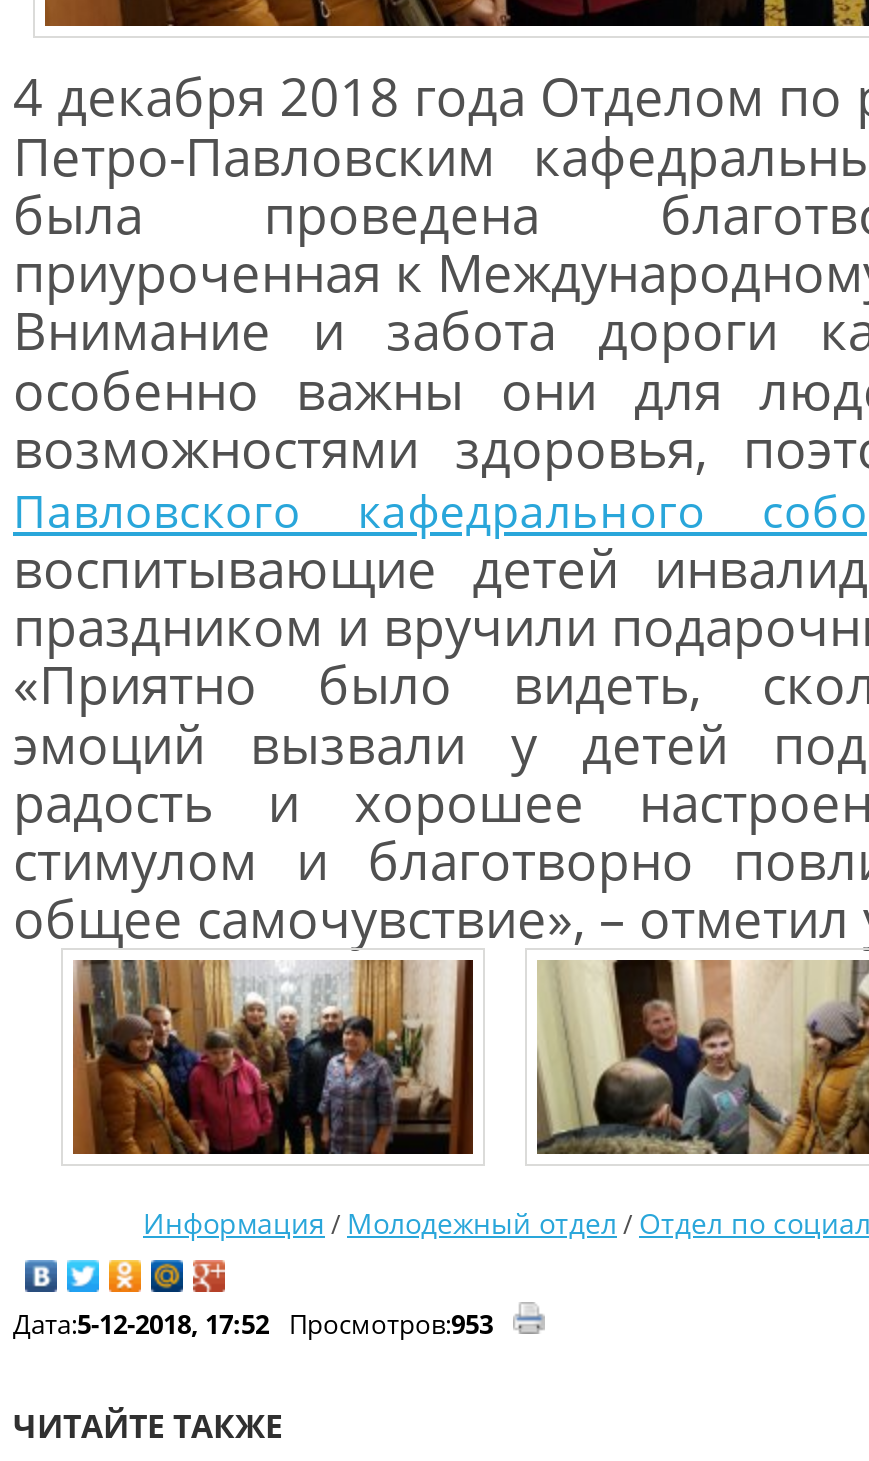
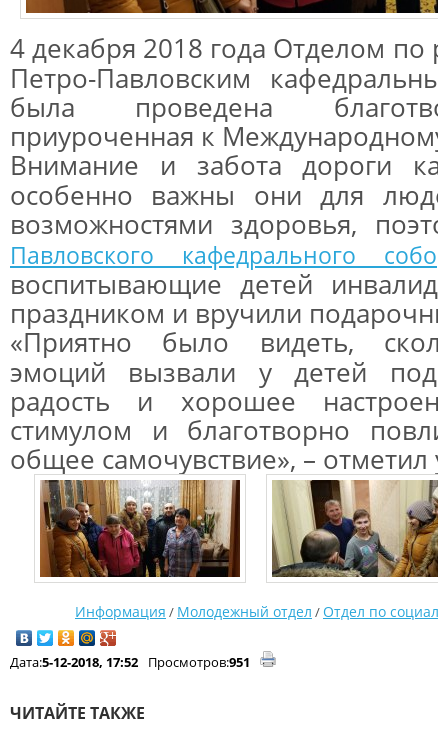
- Дата:5-12-2018, 17:52 Просмотров:953
+ Дата:5-12-2018, 17:52 Просмотров:951
